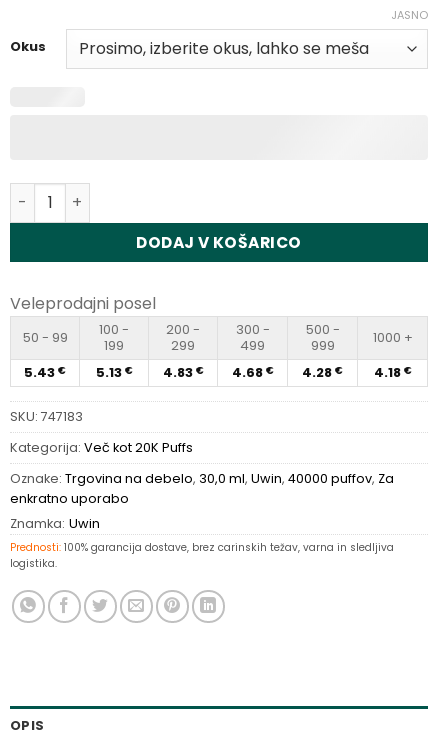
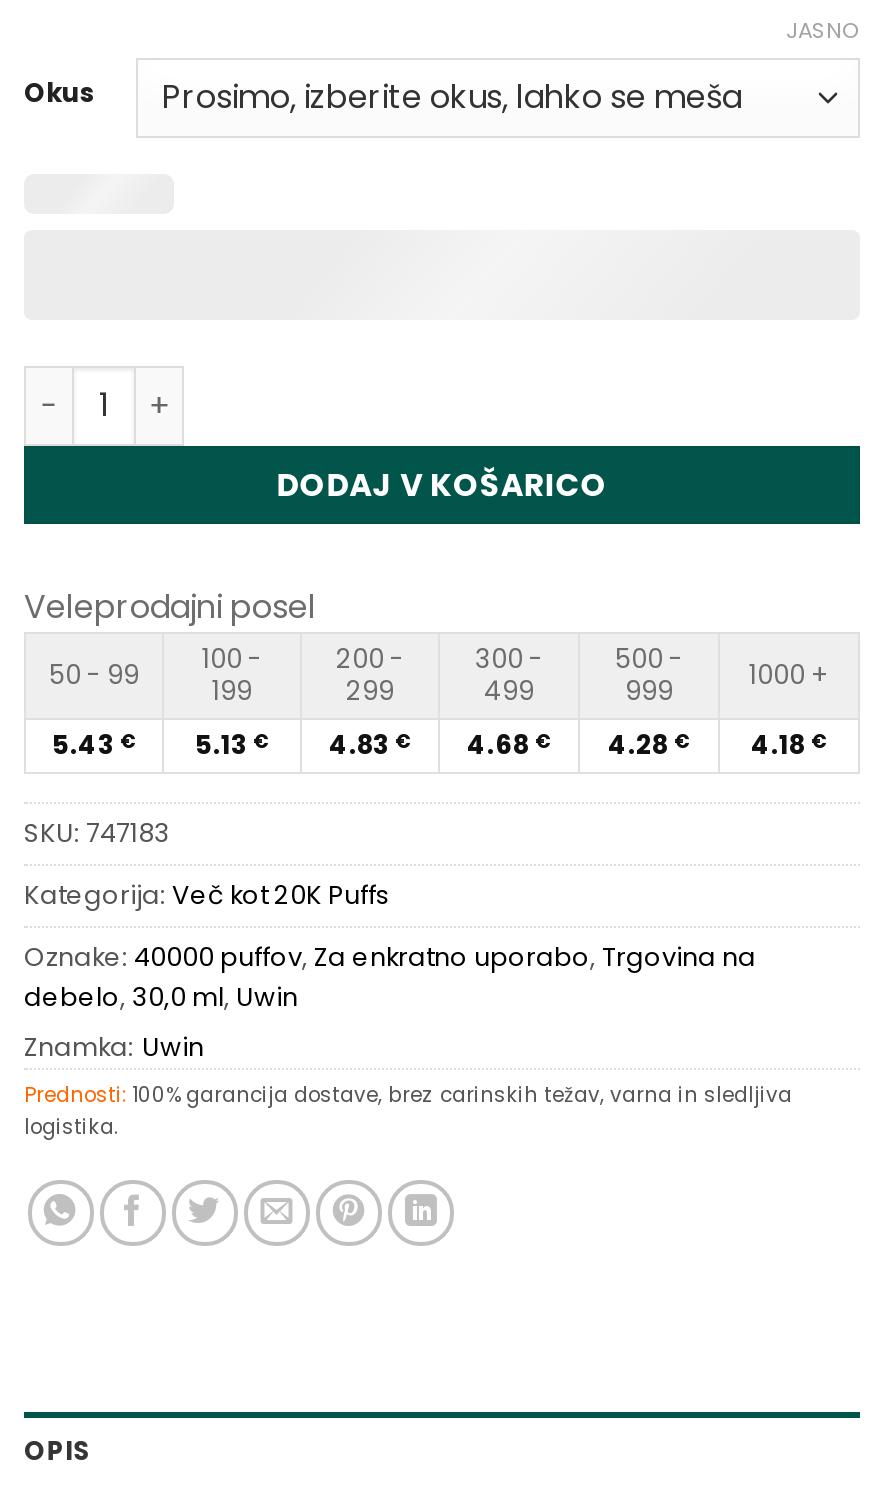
- Oznake: Trgovina na debelo, 30,0 ml, Uwin, 40000 puffov, Za
- enkratno uporabo
+ Oznake: 40000 puffov, Za enkratno uporabo, Trgovina na
+ debelo, 30,0 ml, Uwin
